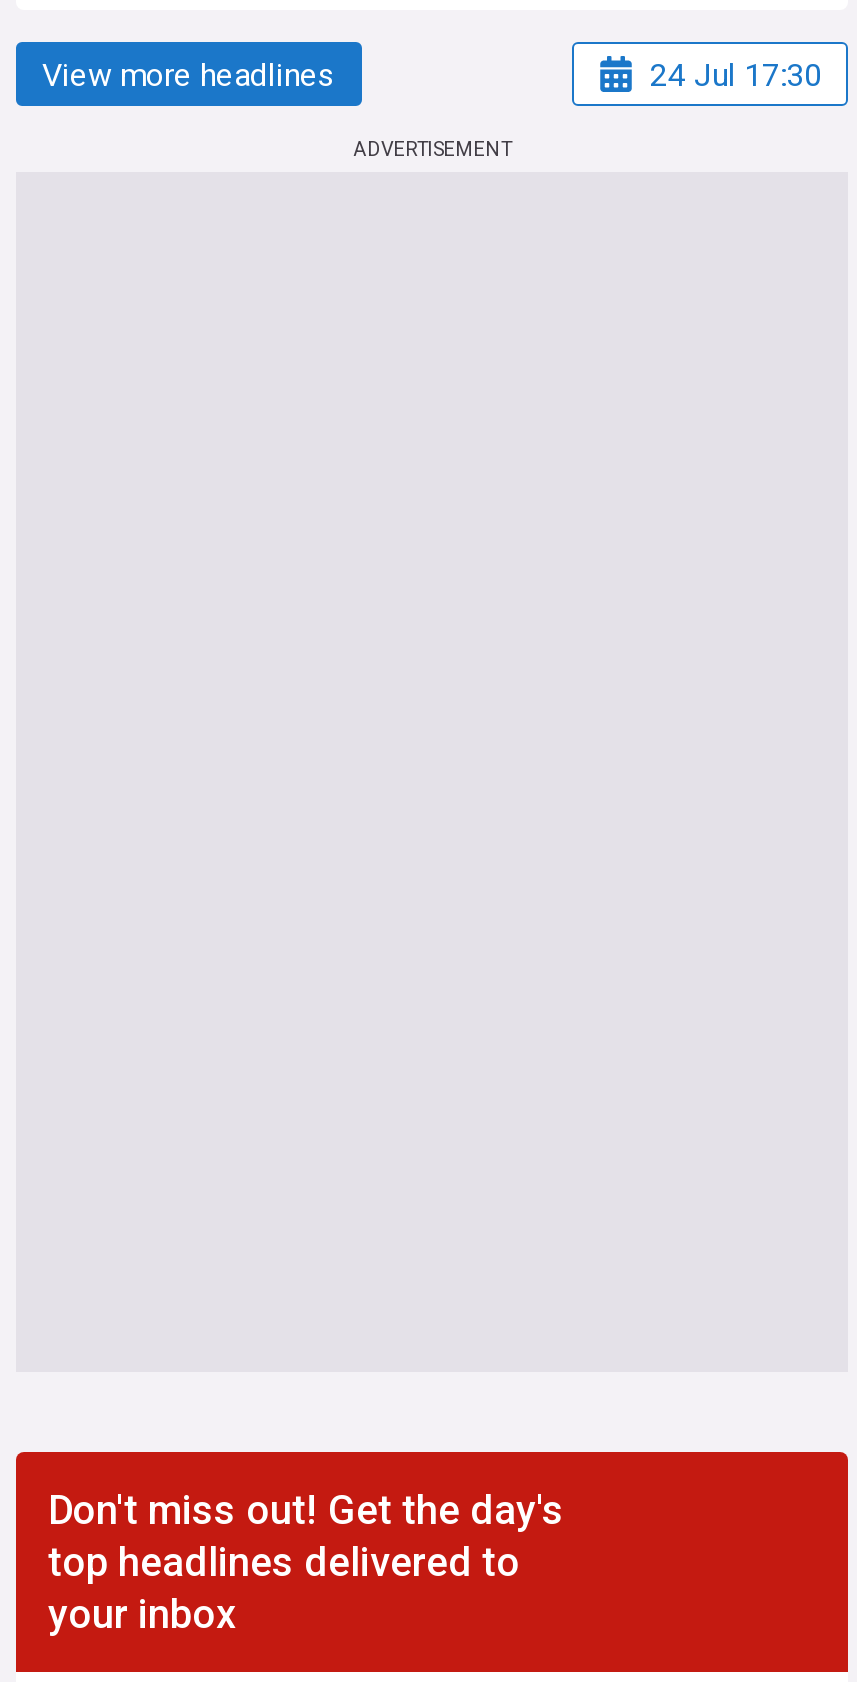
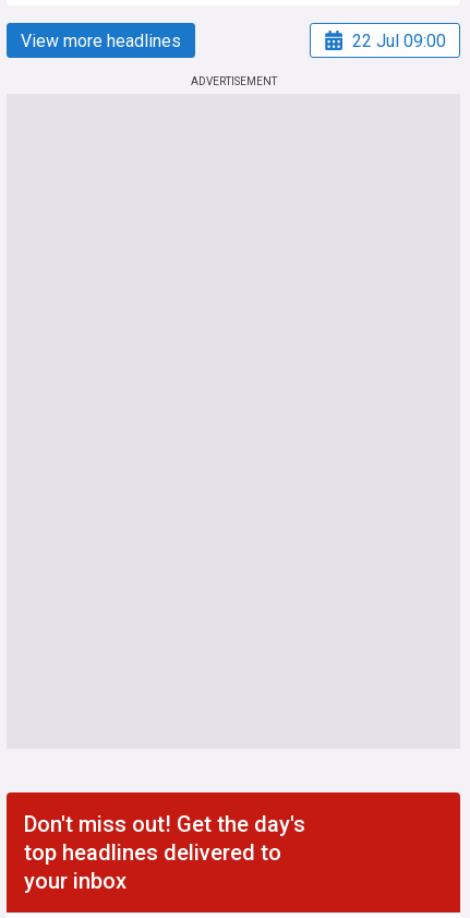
- 24 Jul 17:30
+ 22 Jul 09:00
